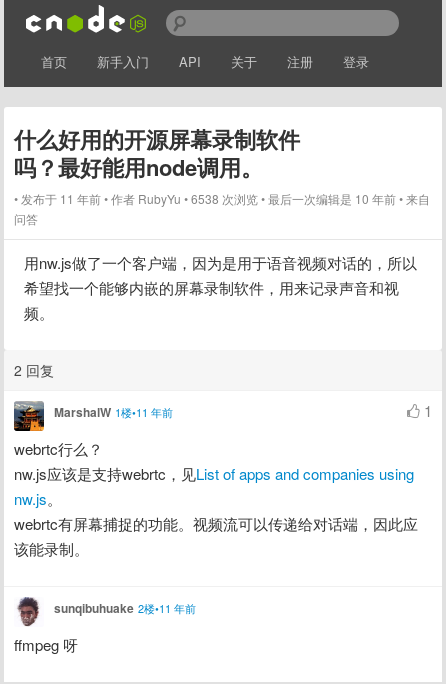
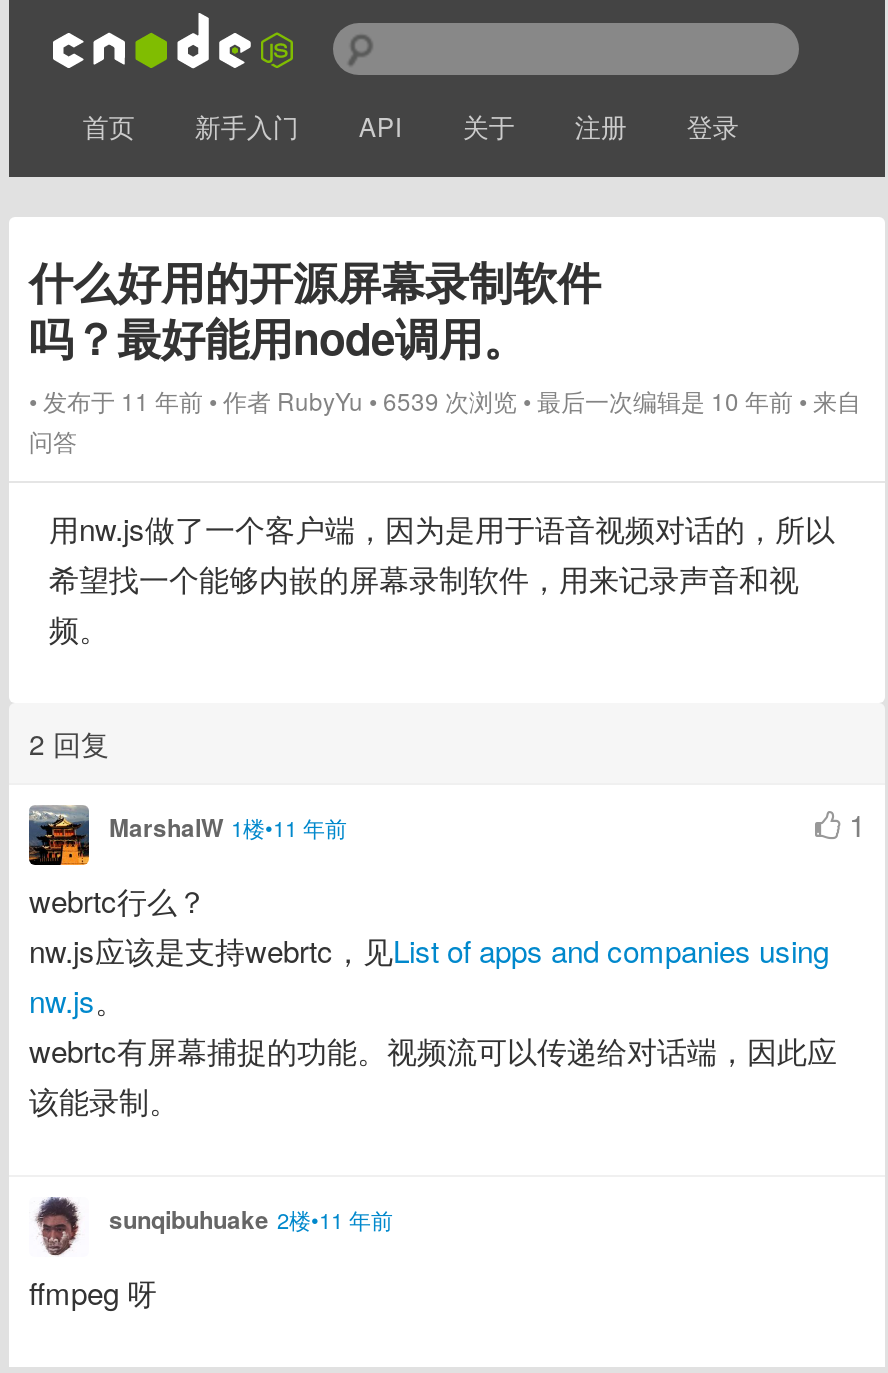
- 发布于 11 年前 作者RubyYu 6538 次浏览 最后一次编辑是 10 年前 来自
+ 发布于 11 年前 作者RubyYu 6539 次浏览 最后一次编辑是 10 年前 来自
